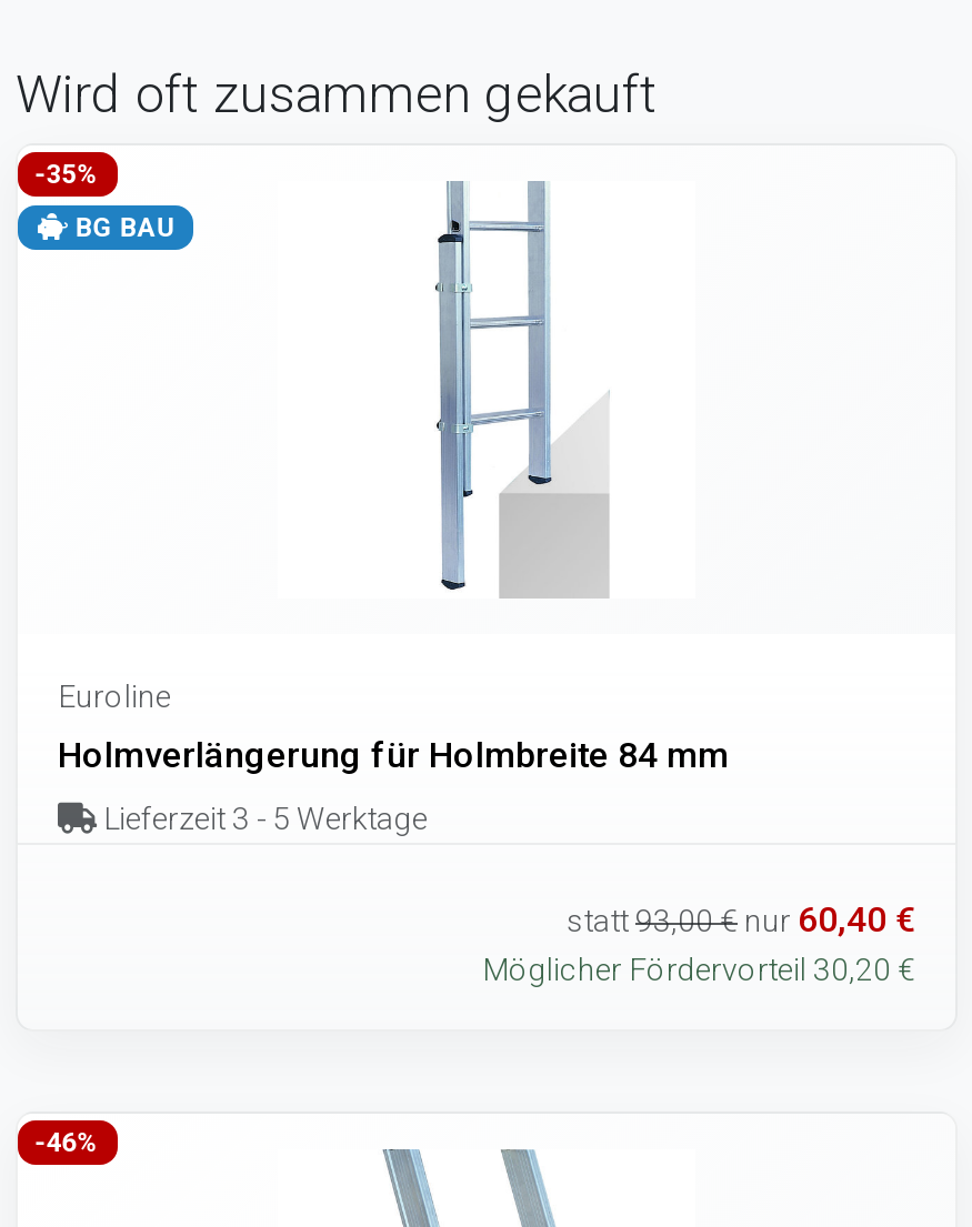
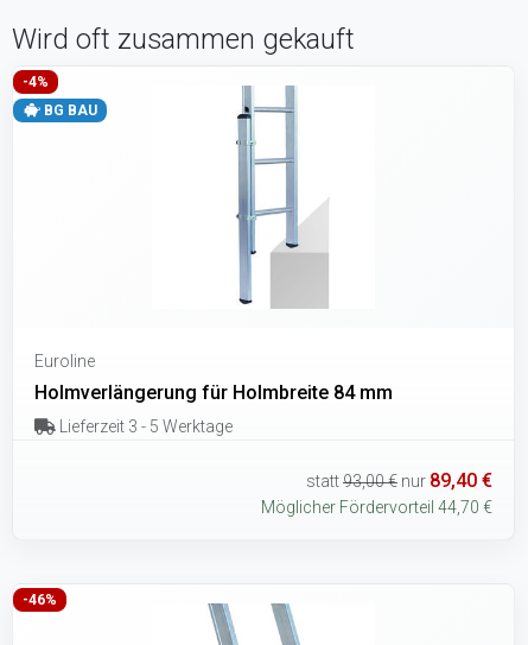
- -35%
+ -4%

- statt93,00 €nur 60,40 €
+ statt93,00 €nur 89,40 €

- Möglicher Fördervorteil 30,20 €
+ Möglicher Fördervorteil 44,70 €
